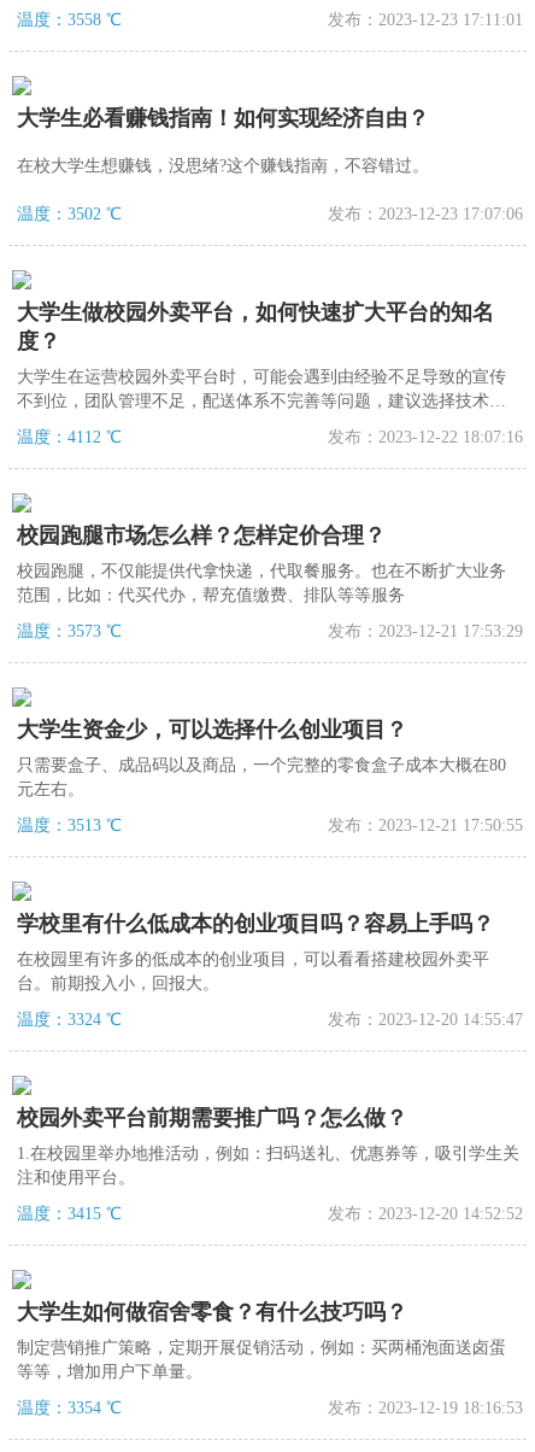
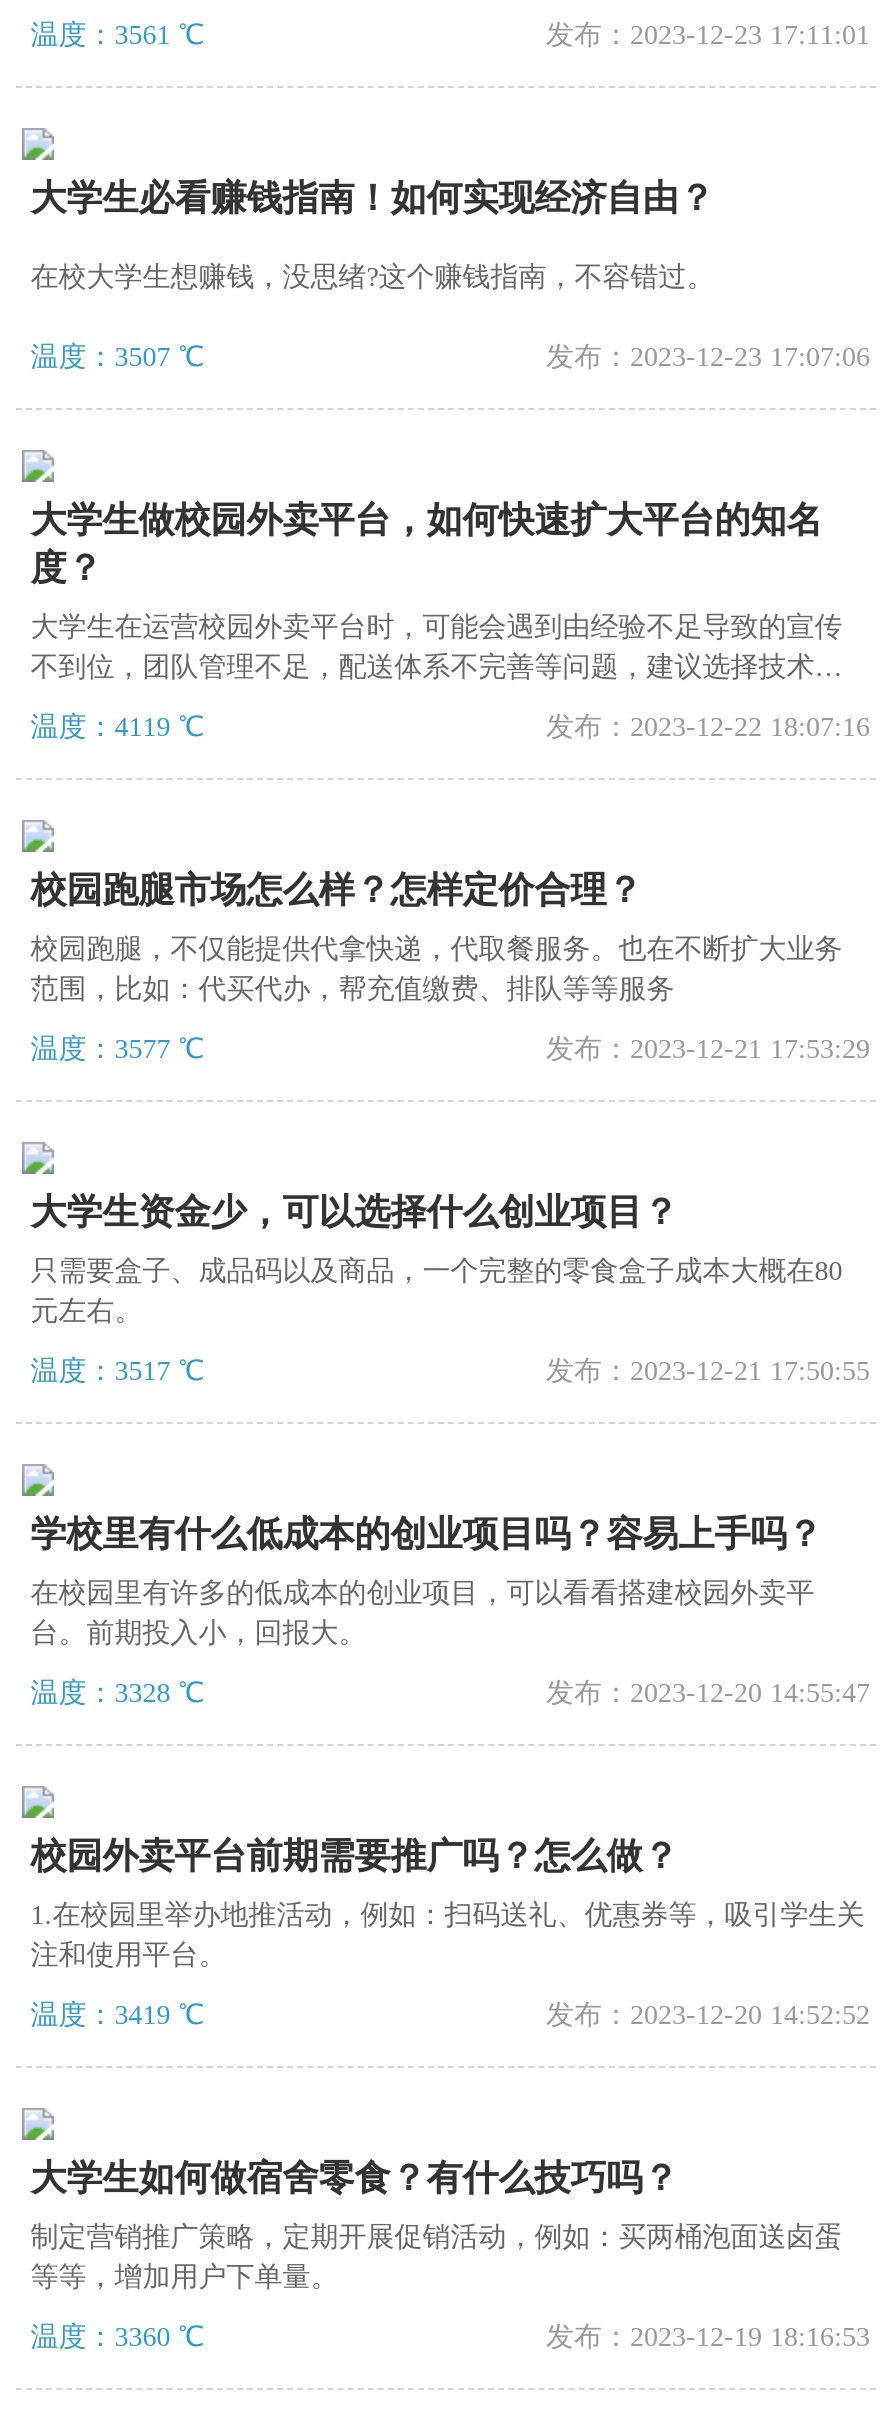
- 温度：3558 ℃
+ 温度：3561 ℃

- 温度：3502 ℃
+ 温度：3507 ℃

- 温度：4112 ℃
+ 温度：4119 ℃

- 温度：3573 ℃
+ 温度：3577 ℃

- 温度：3513 ℃
+ 温度：3517 ℃

- 温度：3324 ℃
+ 温度：3328 ℃

- 温度：3415 ℃
+ 温度：3419 ℃

- 温度：3354 ℃
+ 温度：3360 ℃
